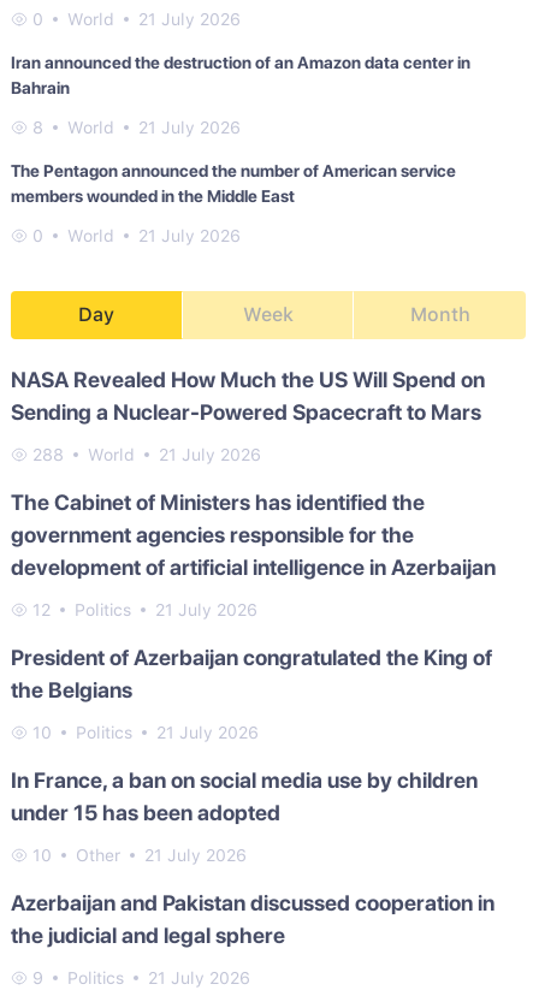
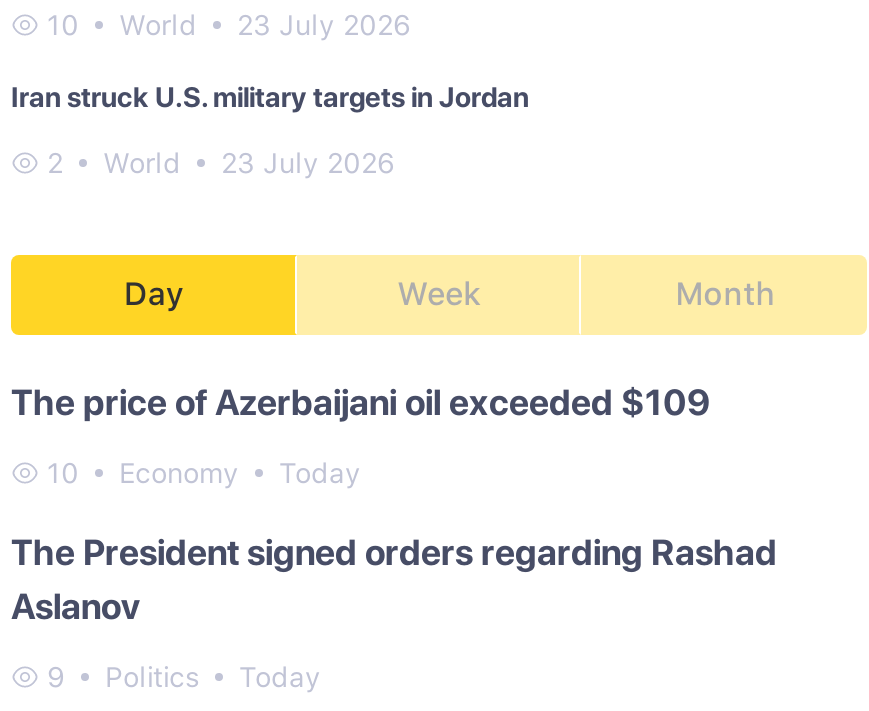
- 0
+ 10

- 21 July 2026
+ 23 July 2026

- Iran announced the destruction of an Amazon data center in
- Bahrain
+ Iran struck U.S. military targets in Jordan

- 21 July 2026
- The Pentagon announced the number of American service
- members wounded in the Middle East
- 0
- World
- 21 July 2026
+ 23 July 2026

- 8
+ 2

- NASA Revealed How Much the US Will Spend on
- Sending a Nuclear-Powered Spacecraft to Mars
- 288
- World
- 21 July 2026
- The Cabinet of Ministers has identified the
- government agencies responsible for the
- development of artificial intelligence in Azerbaijan
- 12
- Politics
- 21 July 2026
- President of Azerbaijan congratulated the King of
- the Belgians
+ The price of Azerbaijani oil exceeded $109

- Politics
- 21 July 2026
- In France, a ban on social media use by children
- under 15 has been adopted
- 10
- Other
- 21 July 2026
- Azerbaijan and Pakistan discussed cooperation in
- the judicial and legal sphere
+ Economy
+ Today
+ The President signed orders regarding Rashad
+ Aslanov

- 21 July 2026
+ Today
